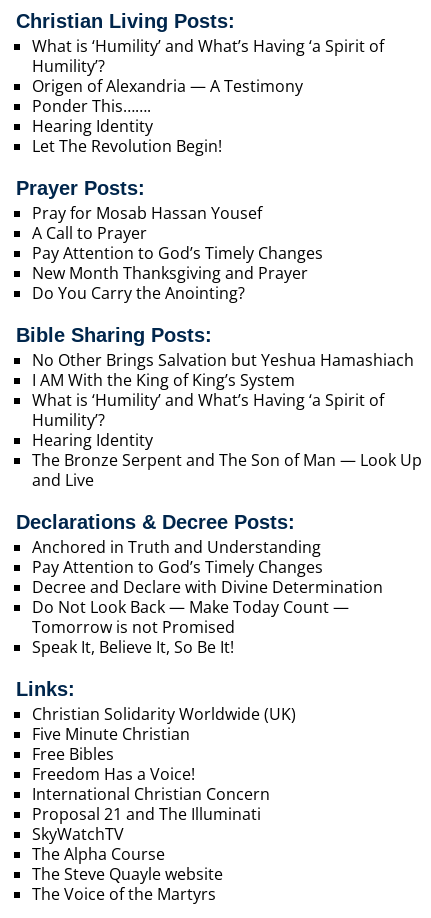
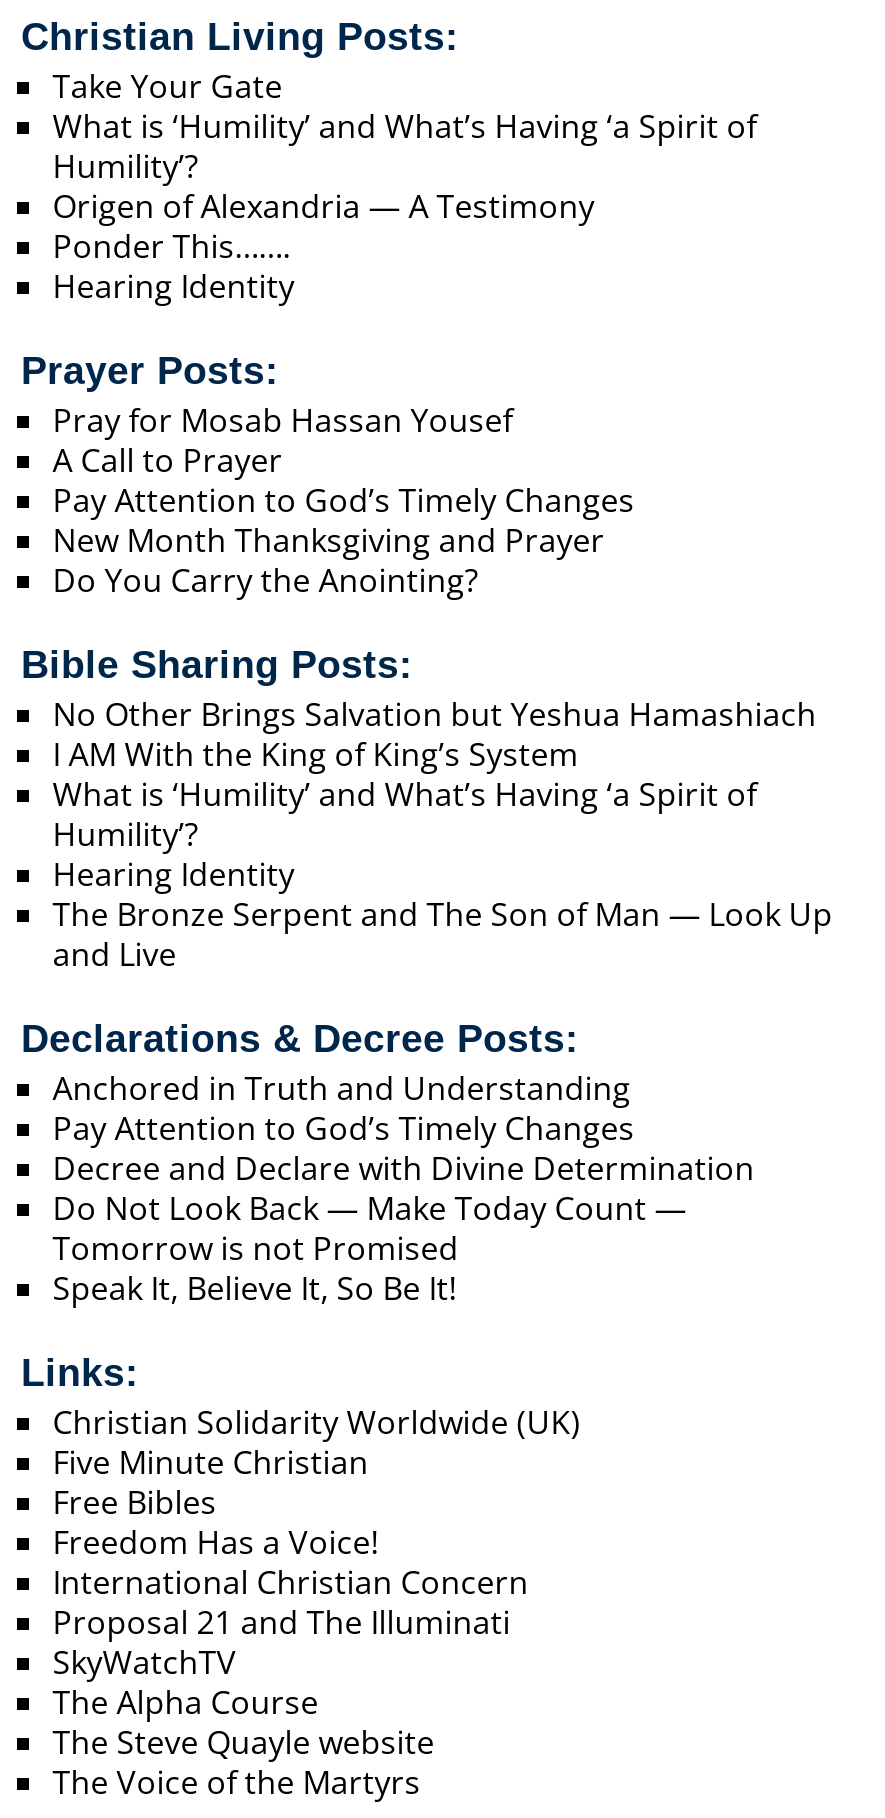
+ Take Your Gate

moved down: What is ‘Humility’ and What’s Having ‘a Spirit of | Humility’? | Origen of Alexandria — A Testimony | Ponder This……. | Hearing Identity

- Let The Revolution Begin!
